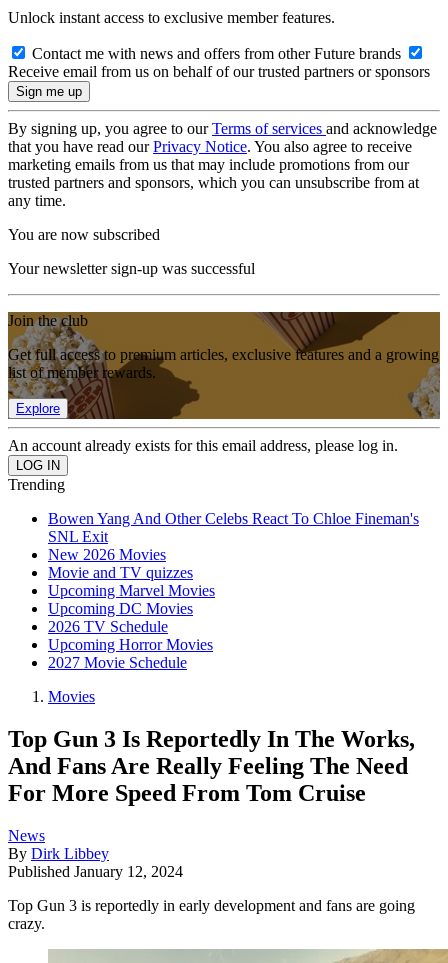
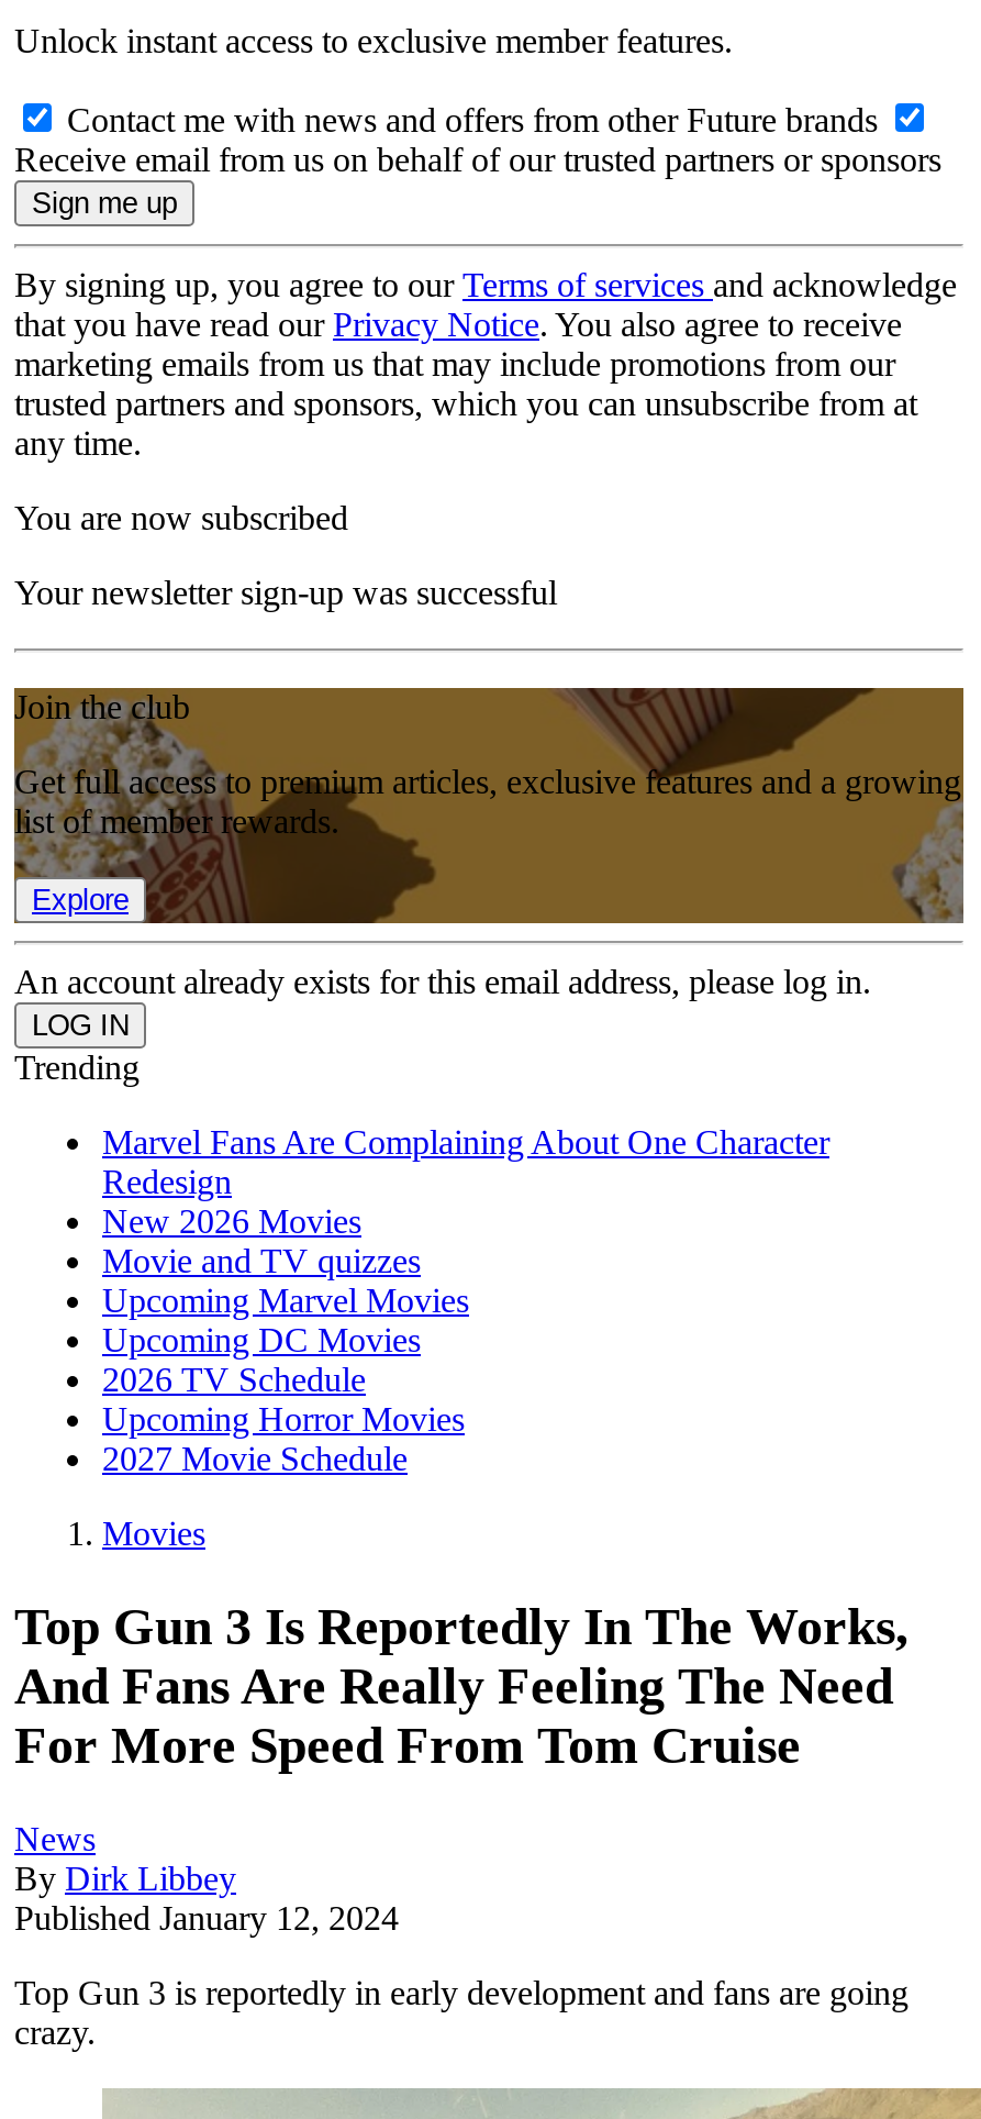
- Bowen Yang And Other Celebs React To Chloe Fineman's
- SNL Exit
+ Marvel Fans Are Complaining About One Character
+ Redesign
